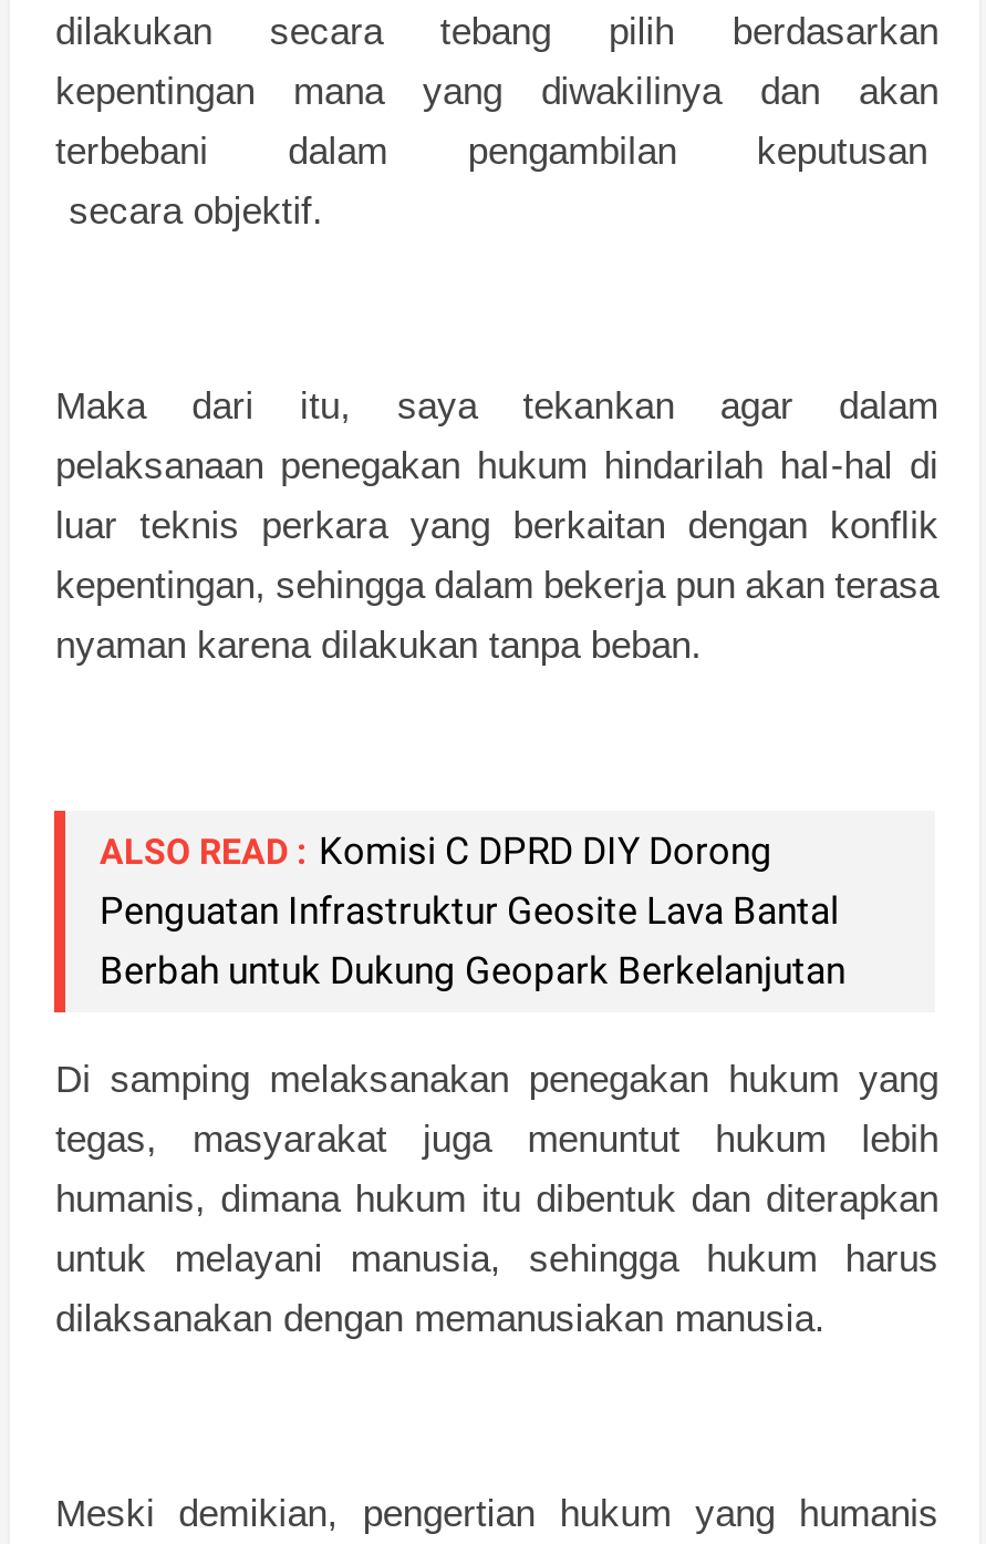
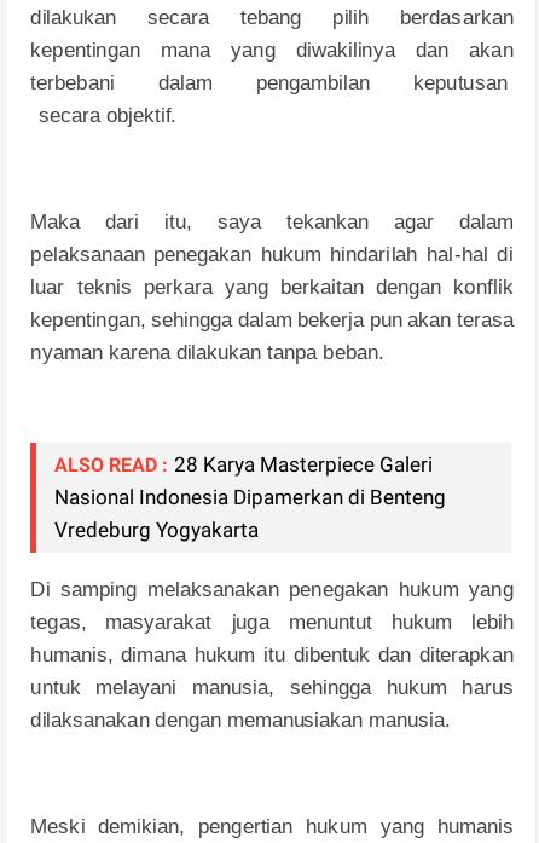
- ALSO READ : Komisi C DPRD DIY Dorong
- Penguatan Infrastruktur Geosite Lava Bantal
- Berbah untuk Dukung Geopark Berkelanjutan
+ ALSO READ : 28 Karya Masterpiece Galeri
+ Nasional Indonesia Dipamerkan di Benteng
+ Vredeburg Yogyakarta
